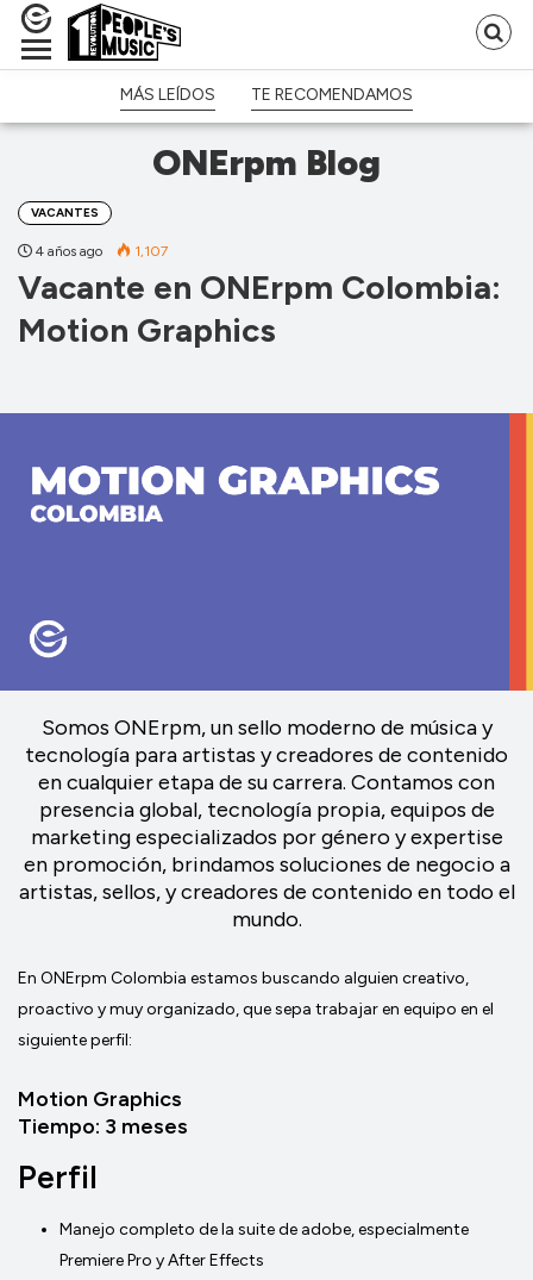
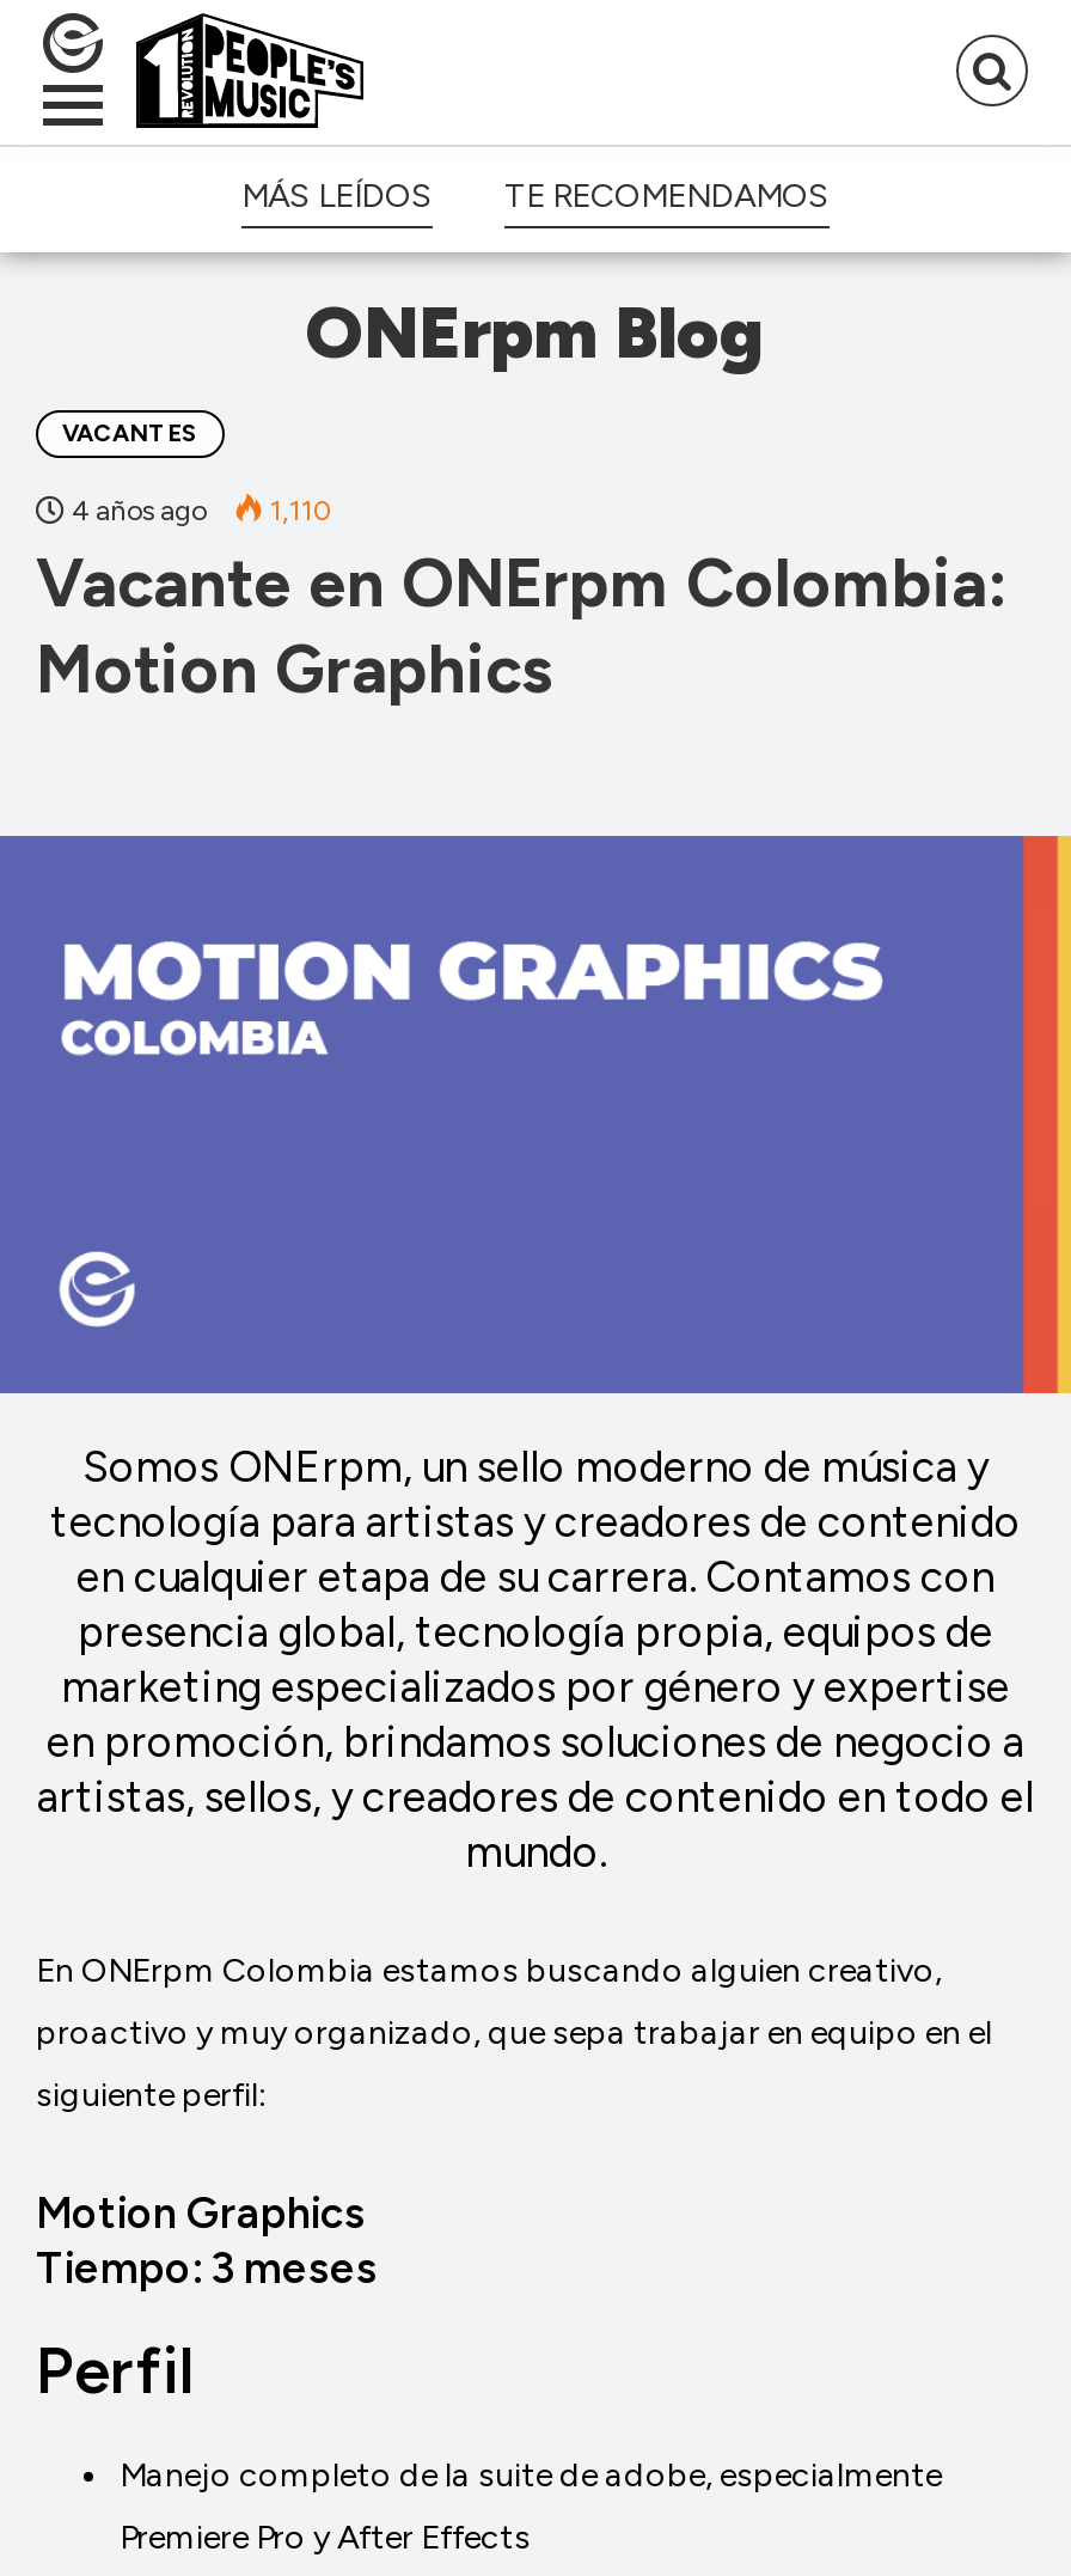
- 4 años ago 1,107
+ 4 años ago 1,110
